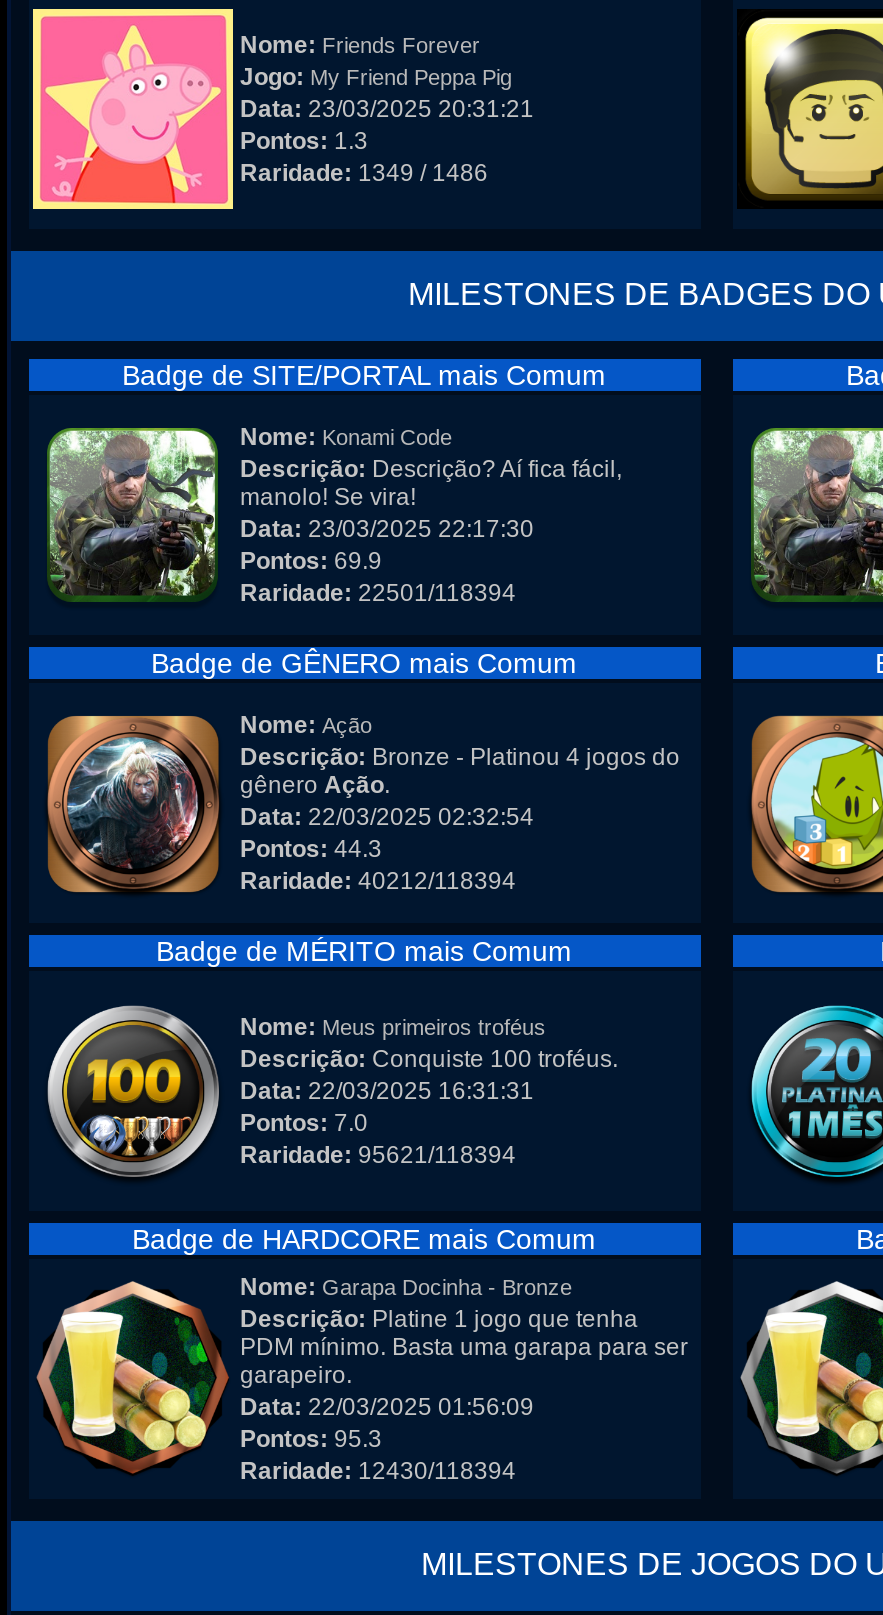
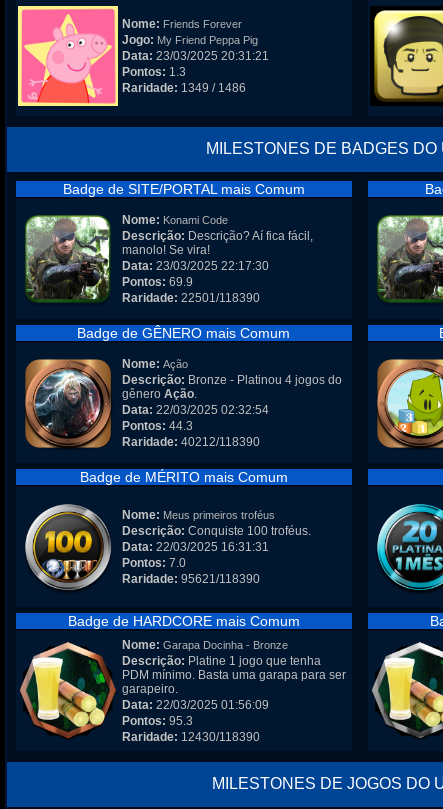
- Raridade: 22501/118394
+ Raridade: 22501/118390

- Raridade: 40212/118394
+ Raridade: 40212/118390

- Raridade: 95621/118394
+ Raridade: 95621/118390

- Raridade: 12430/118394
+ Raridade: 12430/118390
